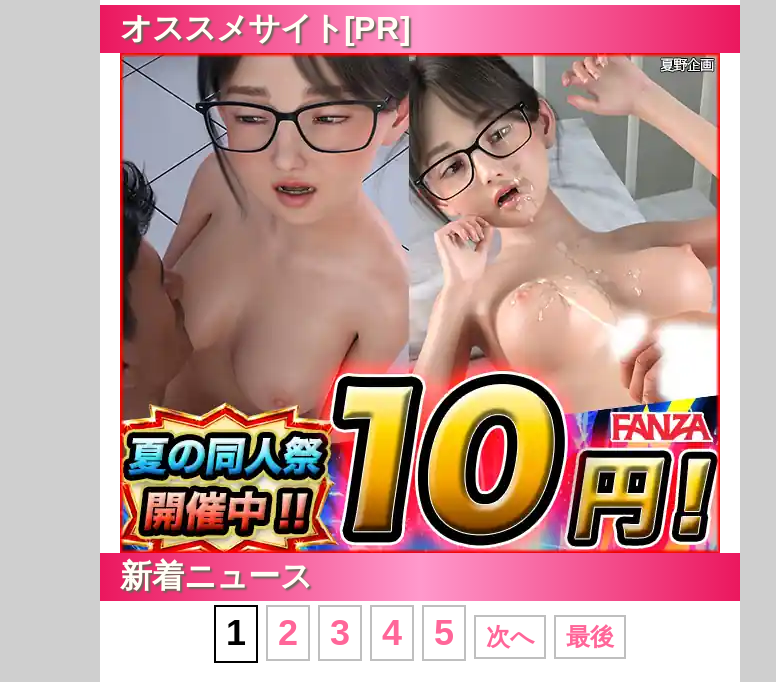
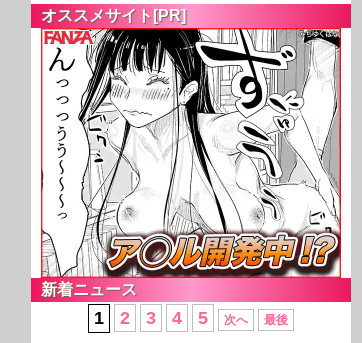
- [image]
+ [image]
